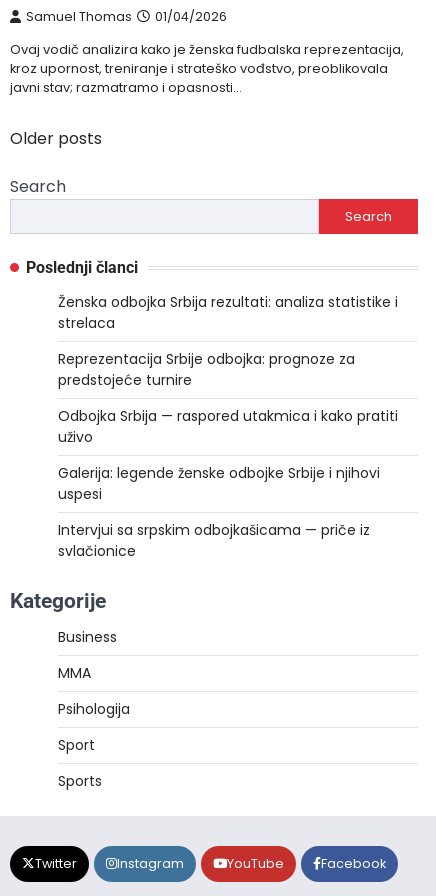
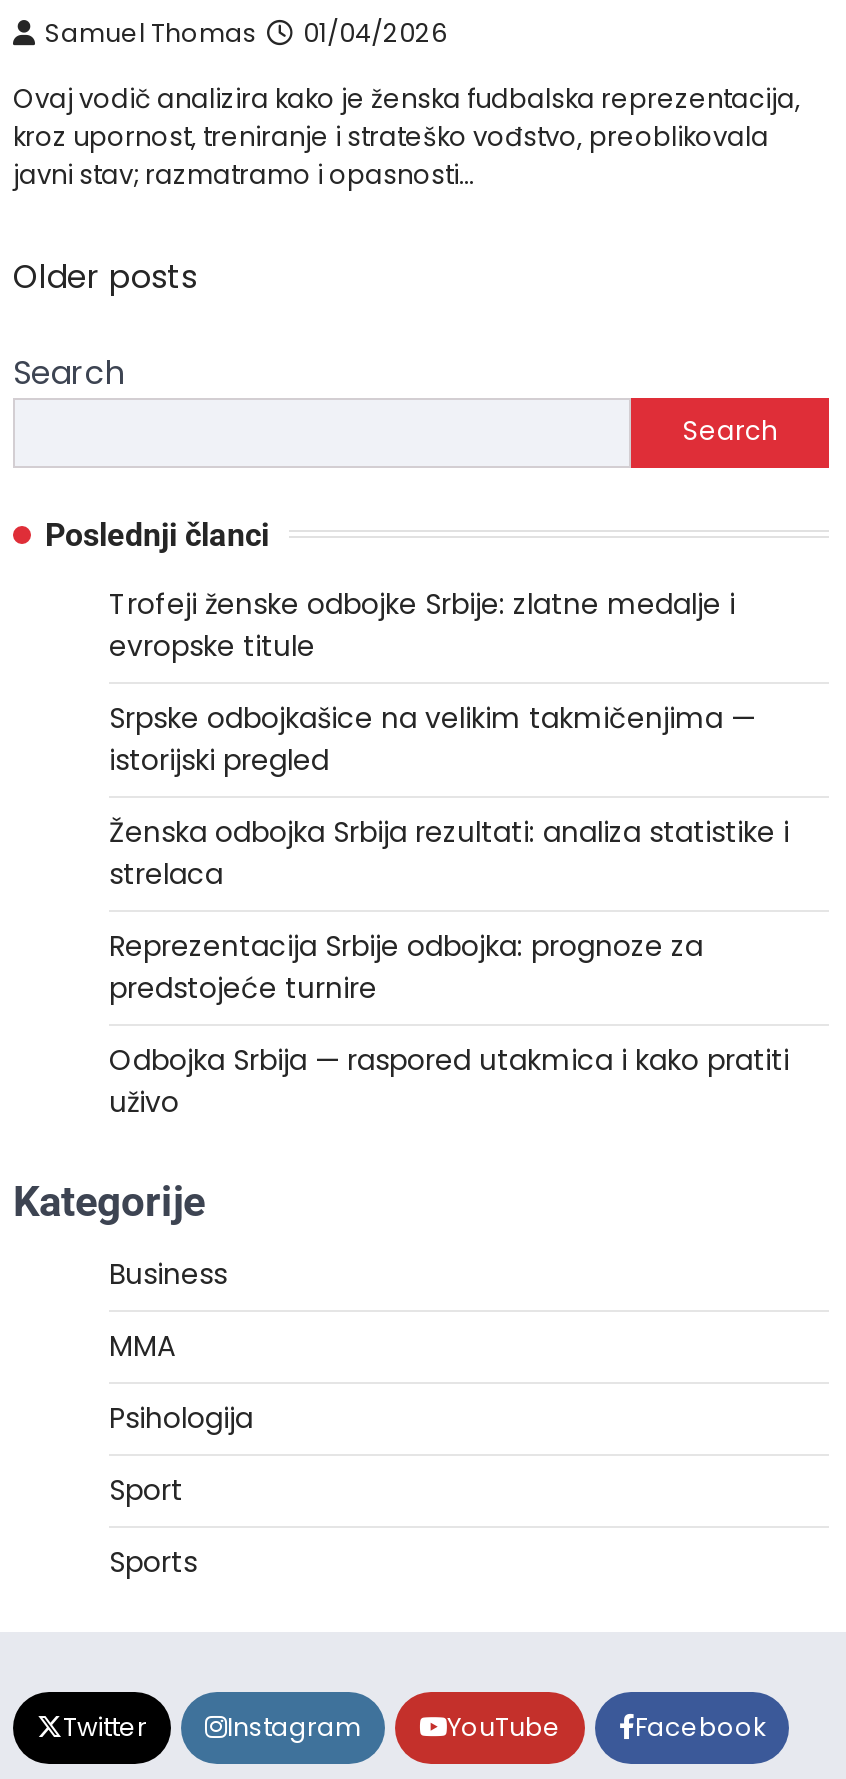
+ Trofeji ženske odbojke Srbije: zlatne medalje i
+ evropske titule
+ Srpske odbojkašice na velikim takmičenjima —
+ istorijski pregled

moved down: Ženska odbojka Srbija rezultati: analiza statistike i | strelaca | Reprezentacija Srbije odbojka: prognoze za | predstojeće turnire | Odbojka Srbija — raspored utakmica i kako pratiti | uživo

- Galerija: legende ženske odbojke Srbije i njihovi
- uspesi
- Intervjui sa srpskim odbojkašicama — priče iz
- svlačionice
